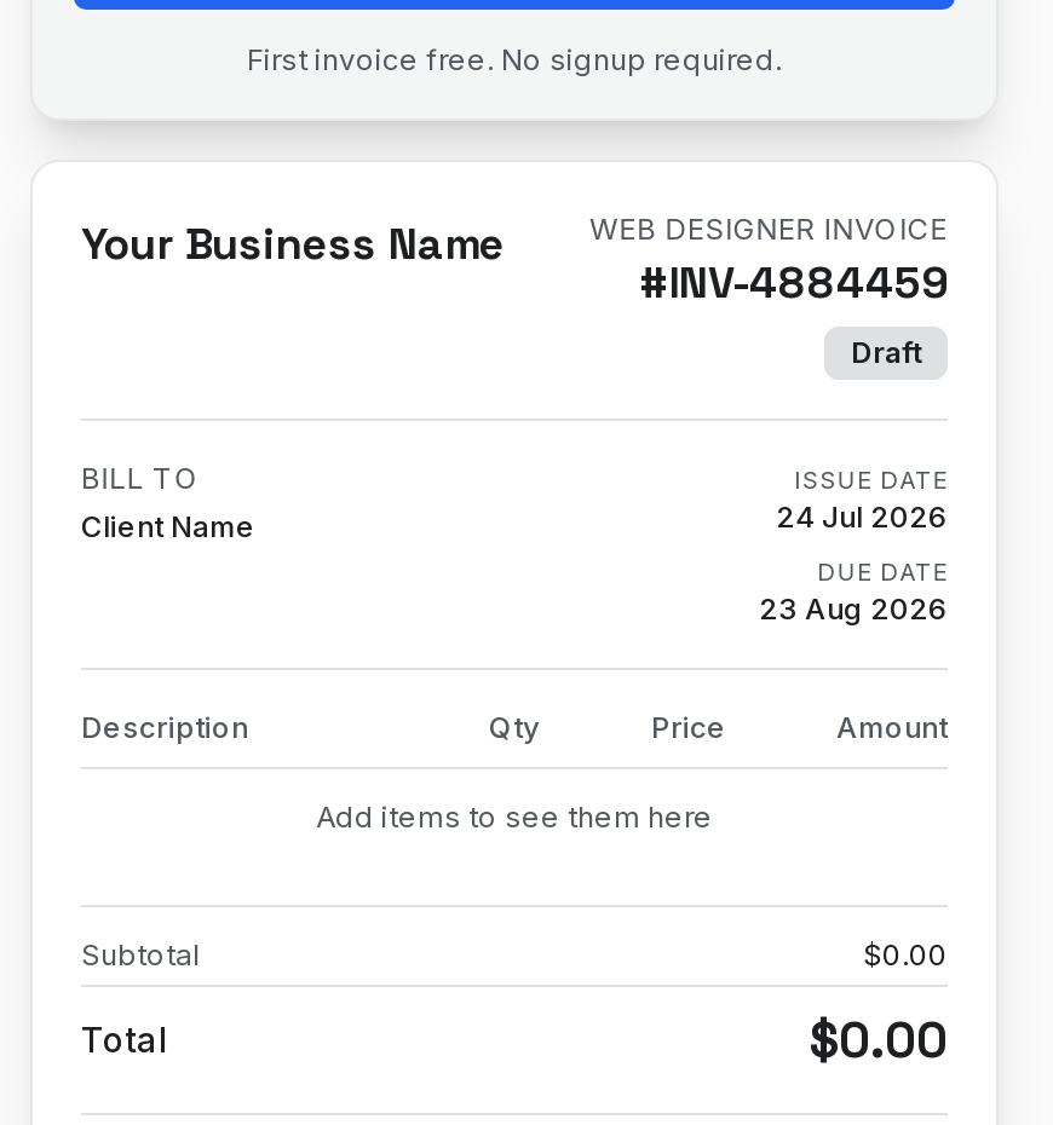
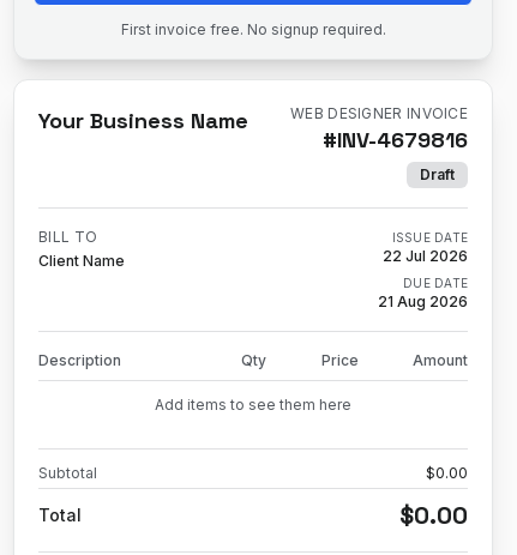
- #INV-4884459
+ #INV-4679816

- 24 Jul 2026
+ 22 Jul 2026

- 23 Aug 2026
+ 21 Aug 2026
